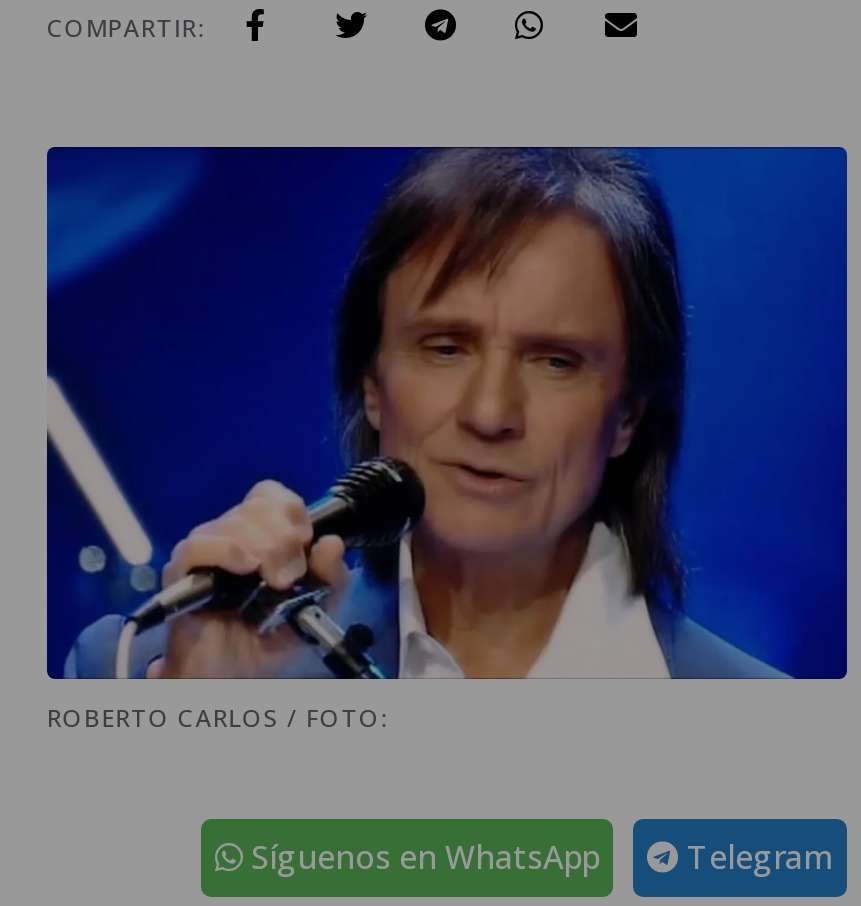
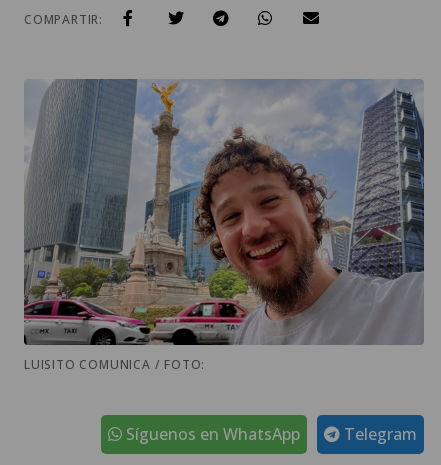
- [image]
- ROBERTO CARLOS / FOTO:
+ [image]
+ LUISITO COMUNICA / FOTO:
